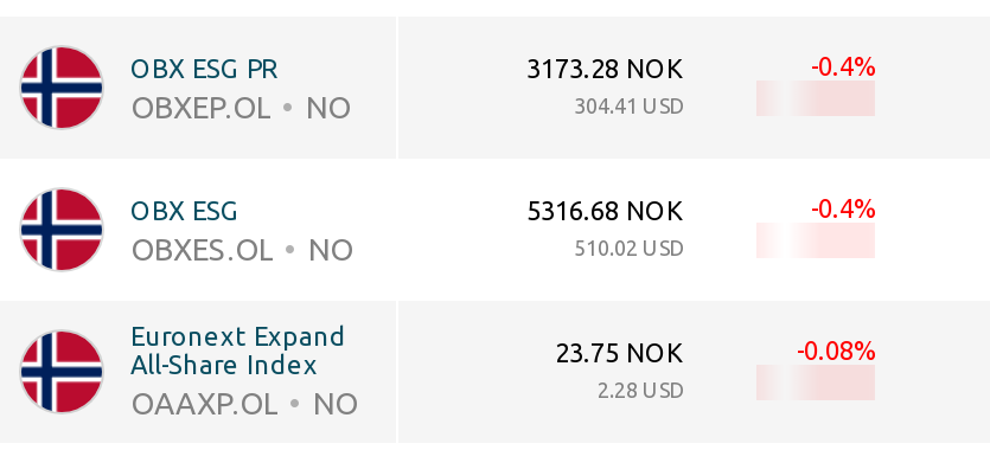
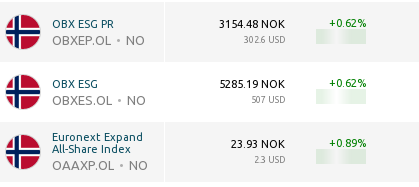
- 3173.28 NOK
+ 3154.48 NOK

- -0.4
+ +0.62

- 304.41 USD
+ 302.6 USD

- 5316.68 NOK
+ 5285.19 NOK

- -0.4
+ +0.62

- 510.02 USD
+ 507 USD

- 23.75 NOK
+ 23.93 NOK

- -0.08
+ +0.89

- 2.28 USD
+ 2.3 USD
